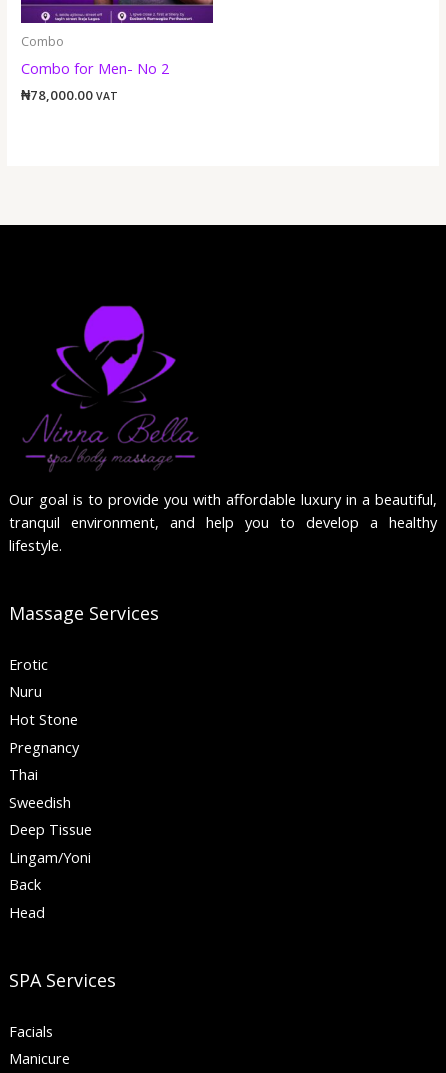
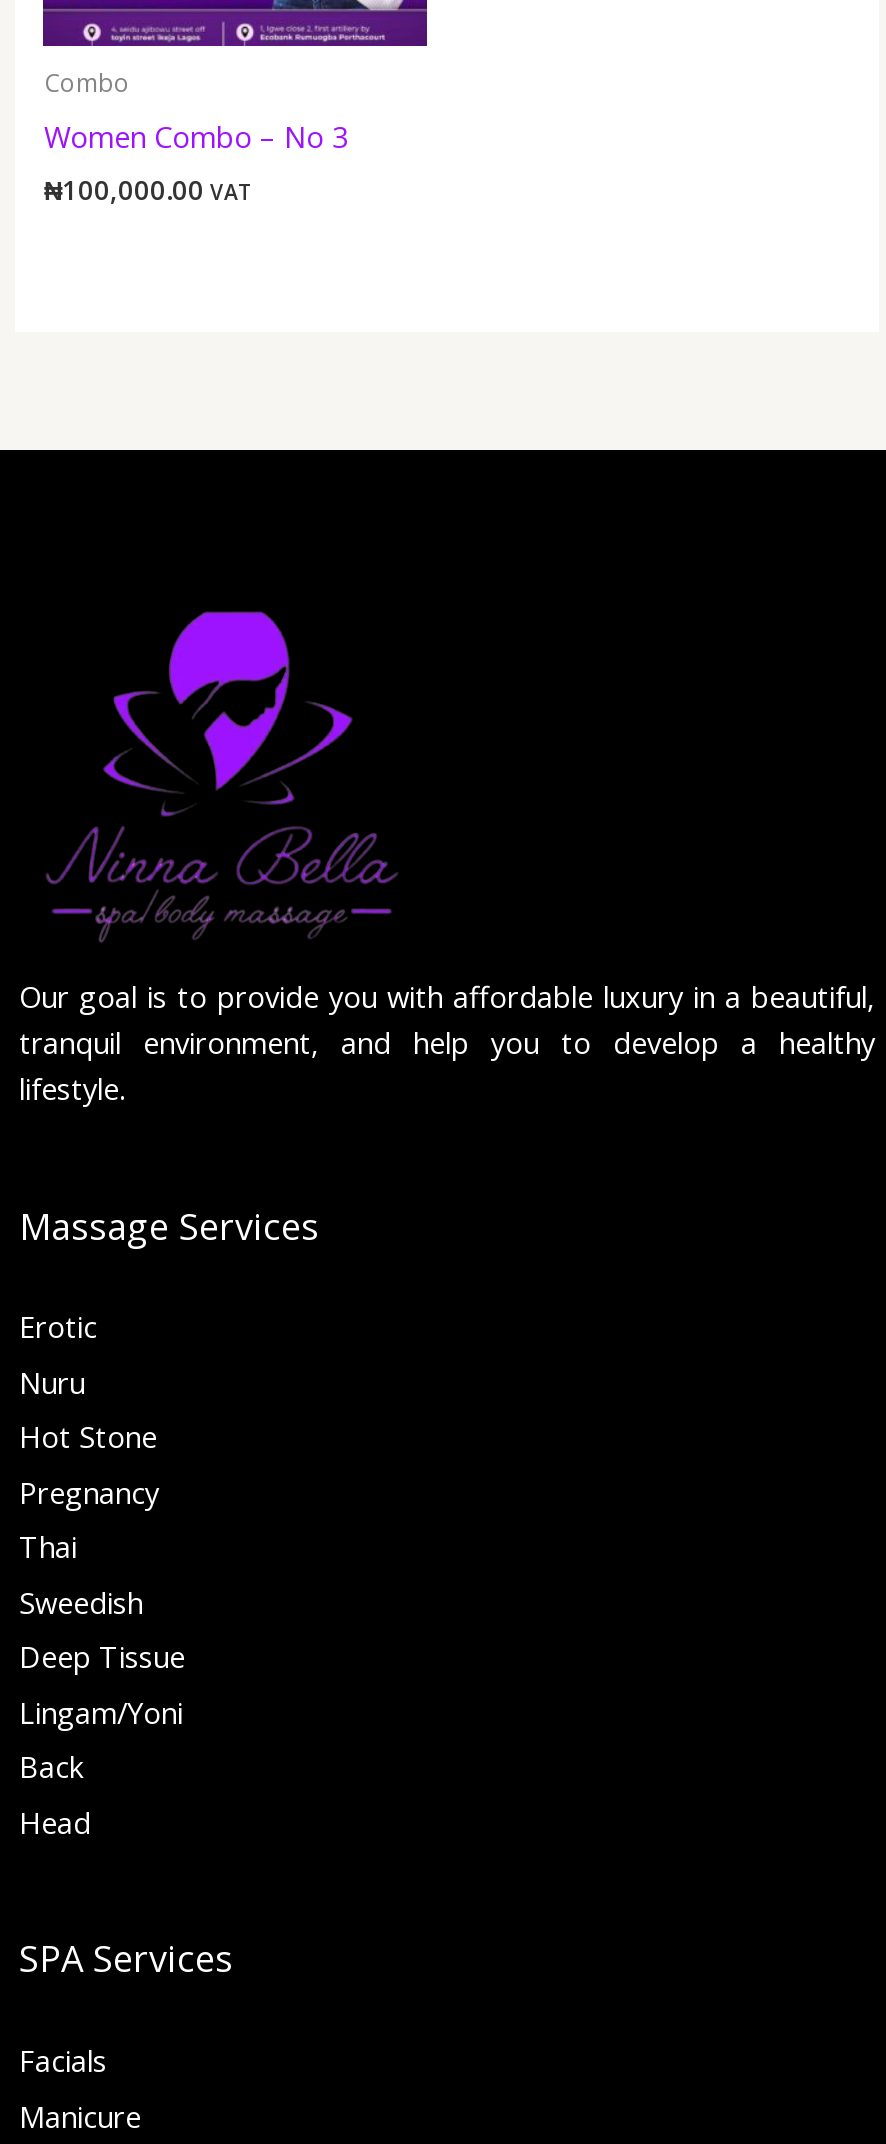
- Combo for Men- No 2
+ Women Combo – No 3

- ₦78,000.00 VAT
+ ₦100,000.00 VAT
